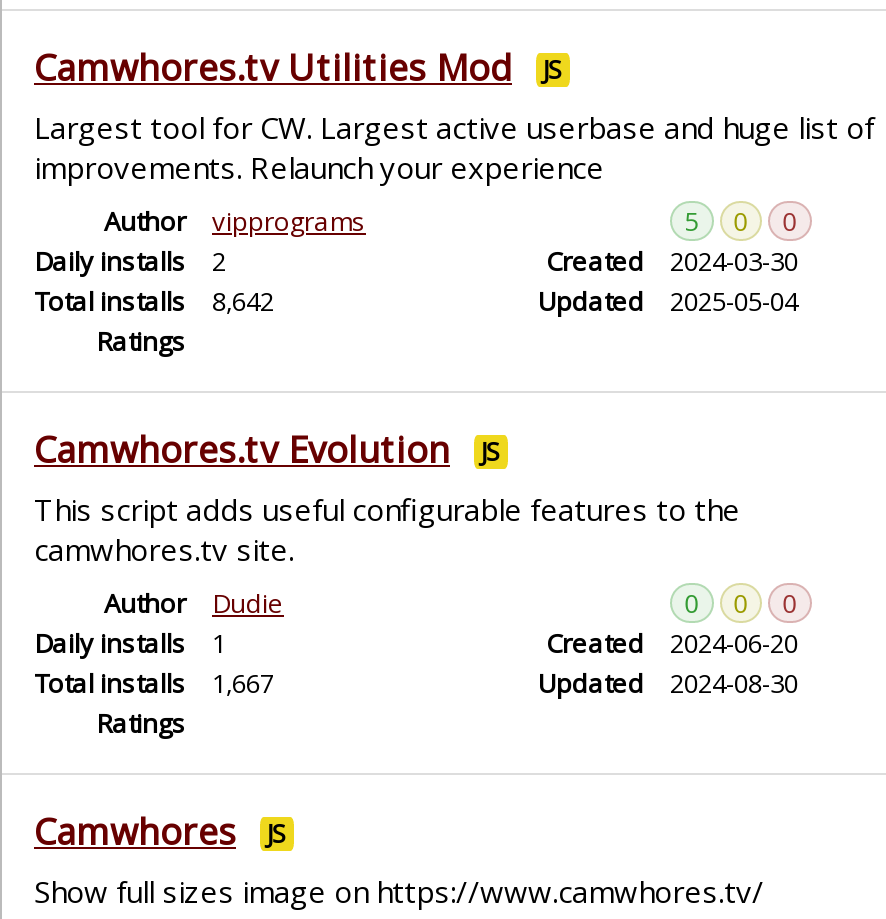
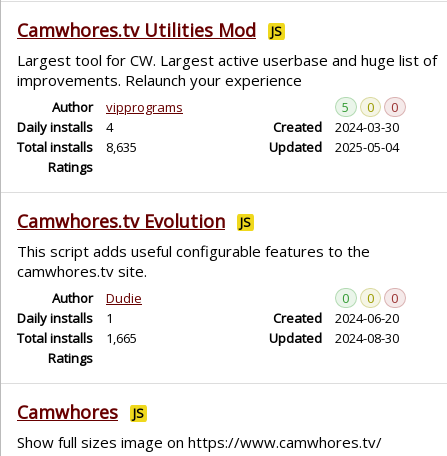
- Daily installs 2
+ Daily installs 4

- Total installs 8,642
+ Total installs 8,635

- Total installs 1,667
+ Total installs 1,665
